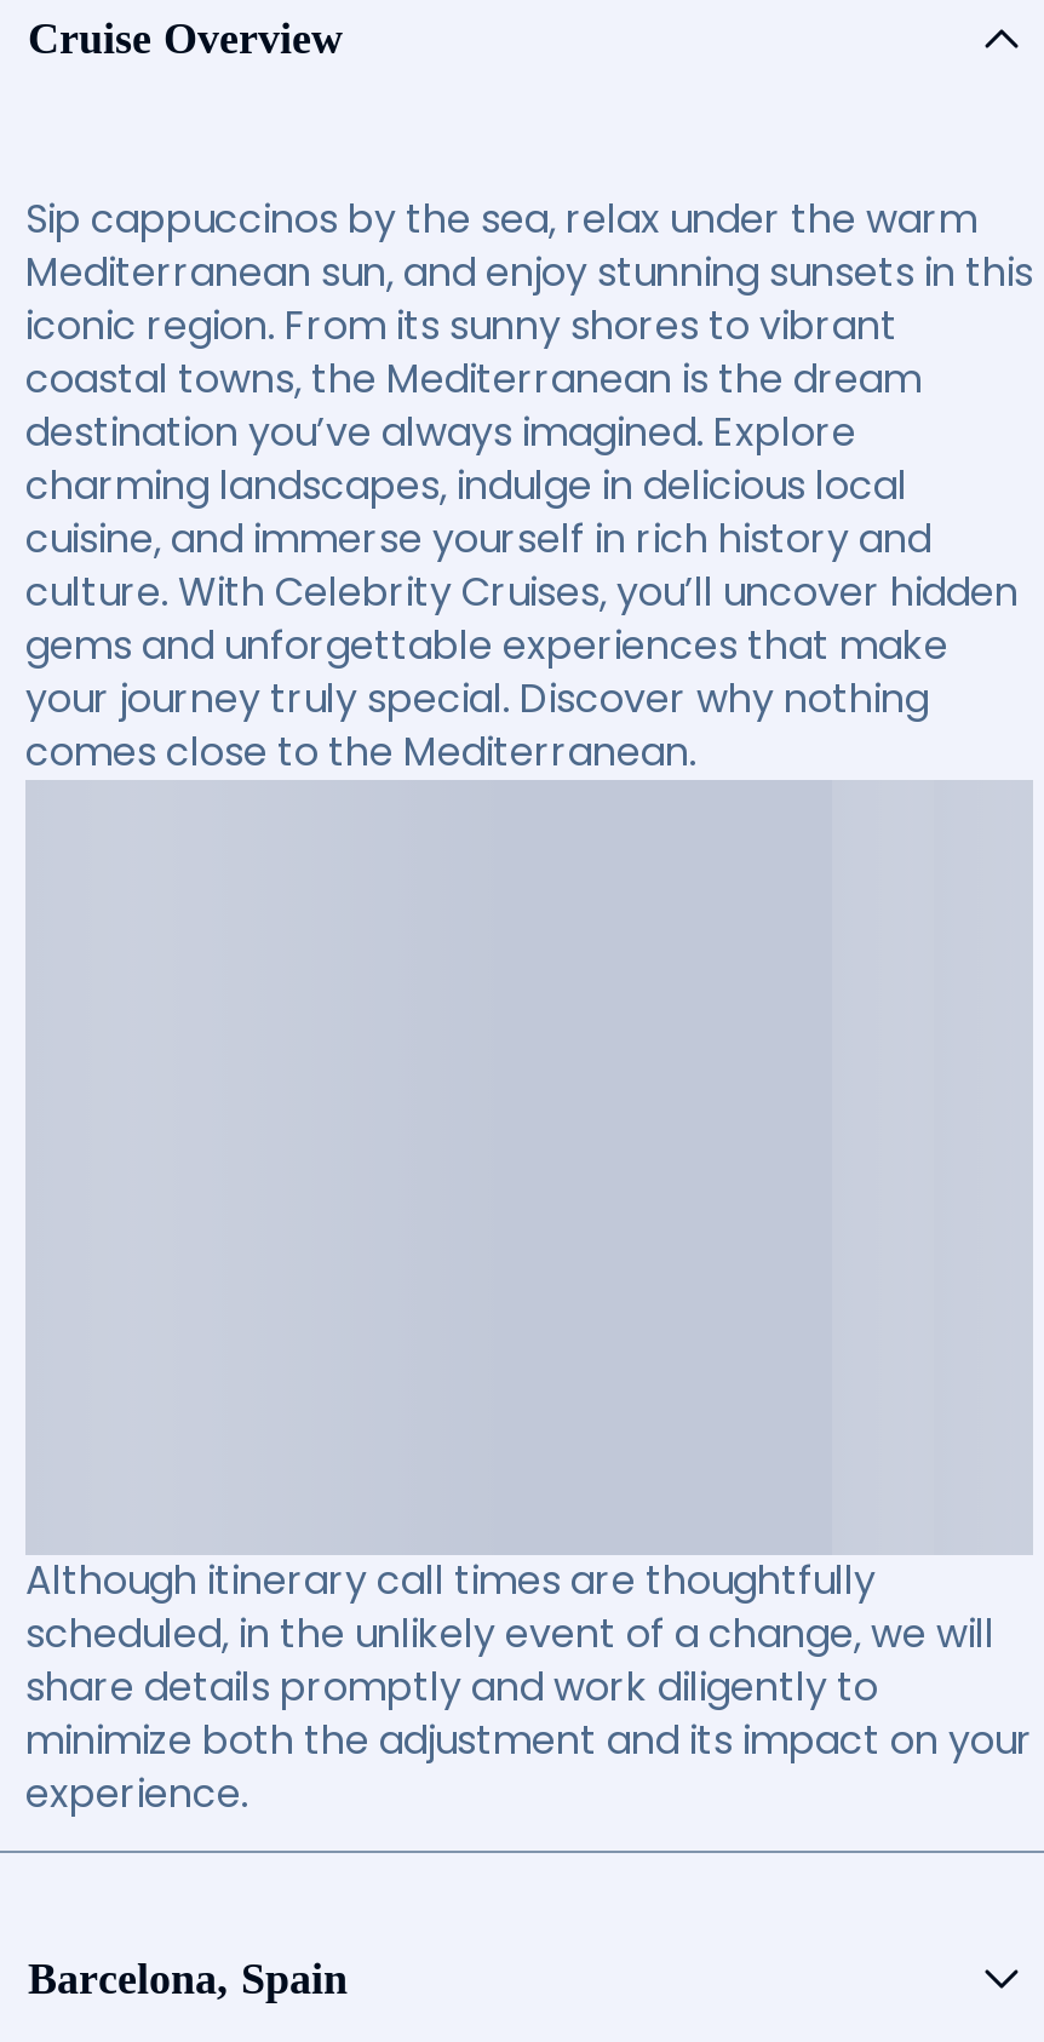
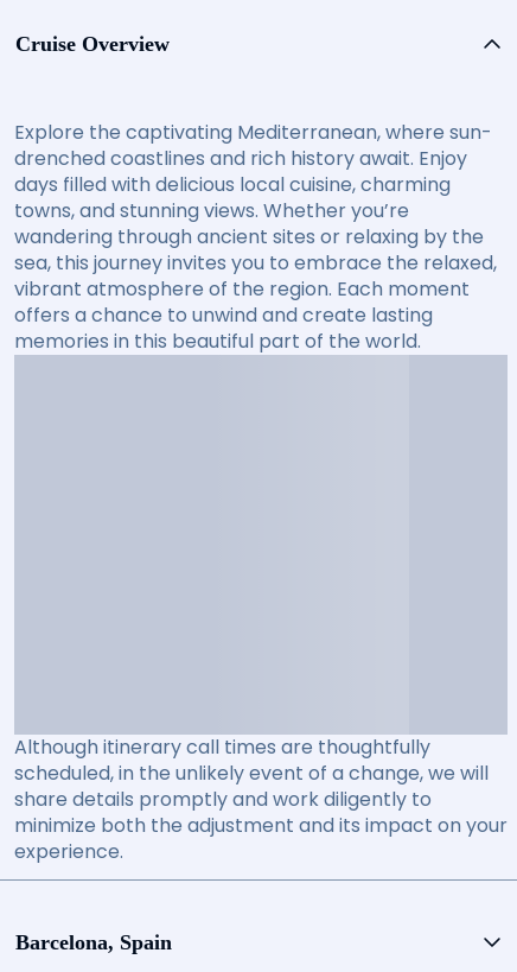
- Sip cappuccinos by the sea, relax under the warm
- Mediterranean sun, and enjoy stunning sunsets in this
- iconic region. From its sunny shores to vibrant
- coastal towns, the Mediterranean is the dream
- destination you’ve always imagined. Explore
- charming landscapes, indulge in delicious local
- cuisine, and immerse yourself in rich history and
- culture. With Celebrity Cruises, you’ll uncover hidden
- gems and unforgettable experiences that make
- your journey truly special. Discover why nothing
- comes close to the Mediterranean.
+ Explore the captivating Mediterranean, where sun-
+ drenched coastlines and rich history await. Enjoy
+ days filled with delicious local cuisine, charming
+ towns, and stunning views. Whether you’re
+ wandering through ancient sites or relaxing by the
+ sea, this journey invites you to embrace the relaxed,
+ vibrant atmosphere of the region. Each moment
+ offers a chance to unwind and create lasting
+ memories in this beautiful part of the world.
